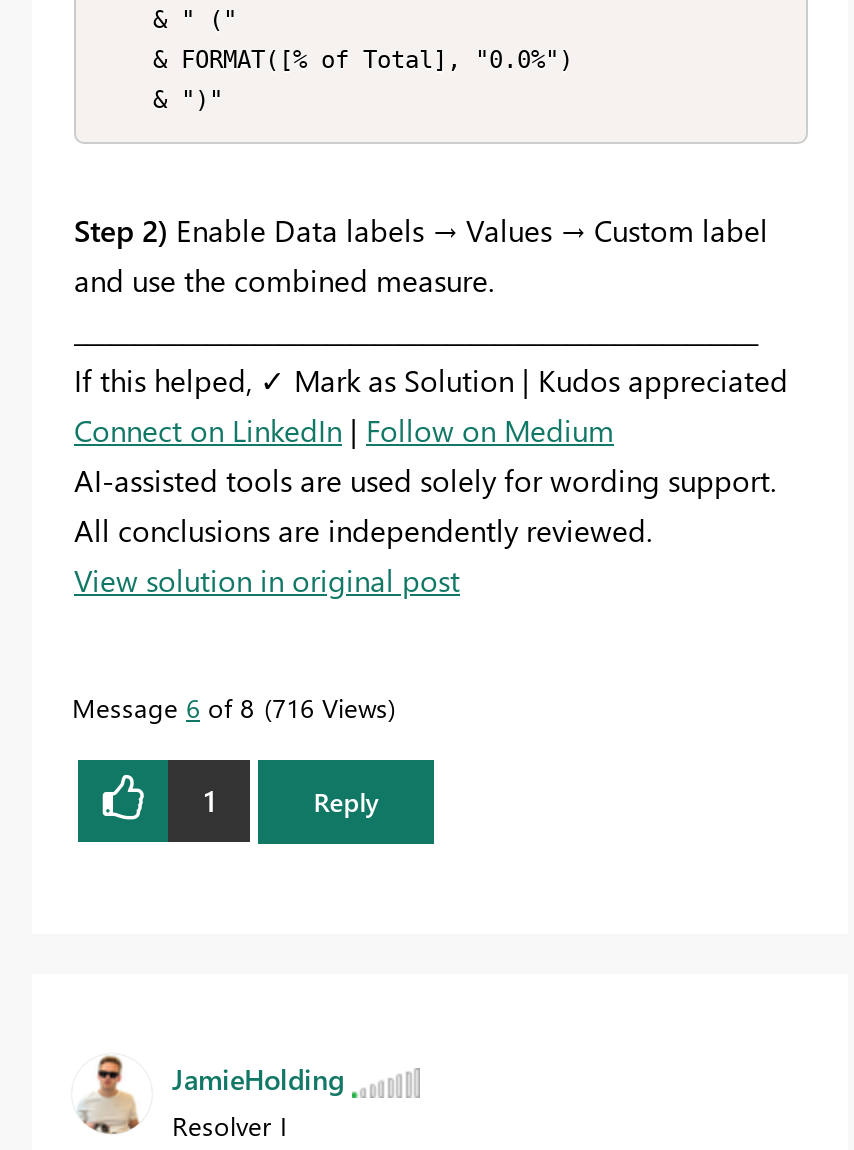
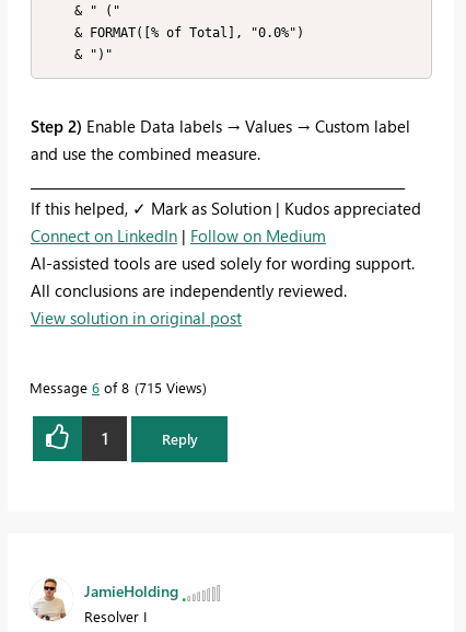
- Message 6 of 8 716 Views
+ Message 6 of 8 715 Views
